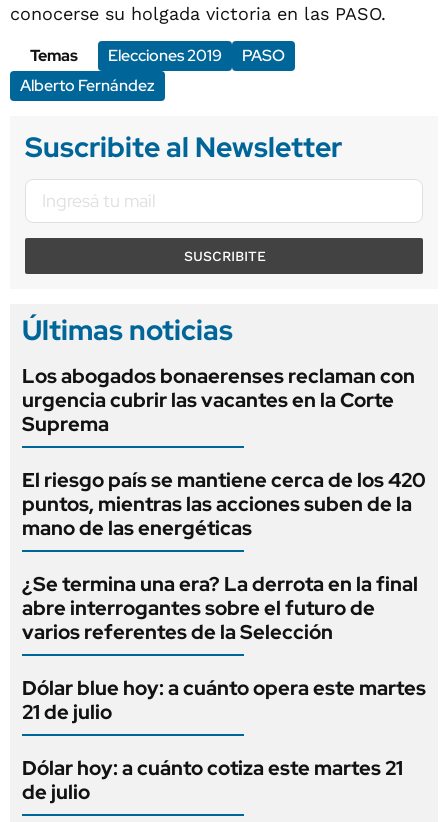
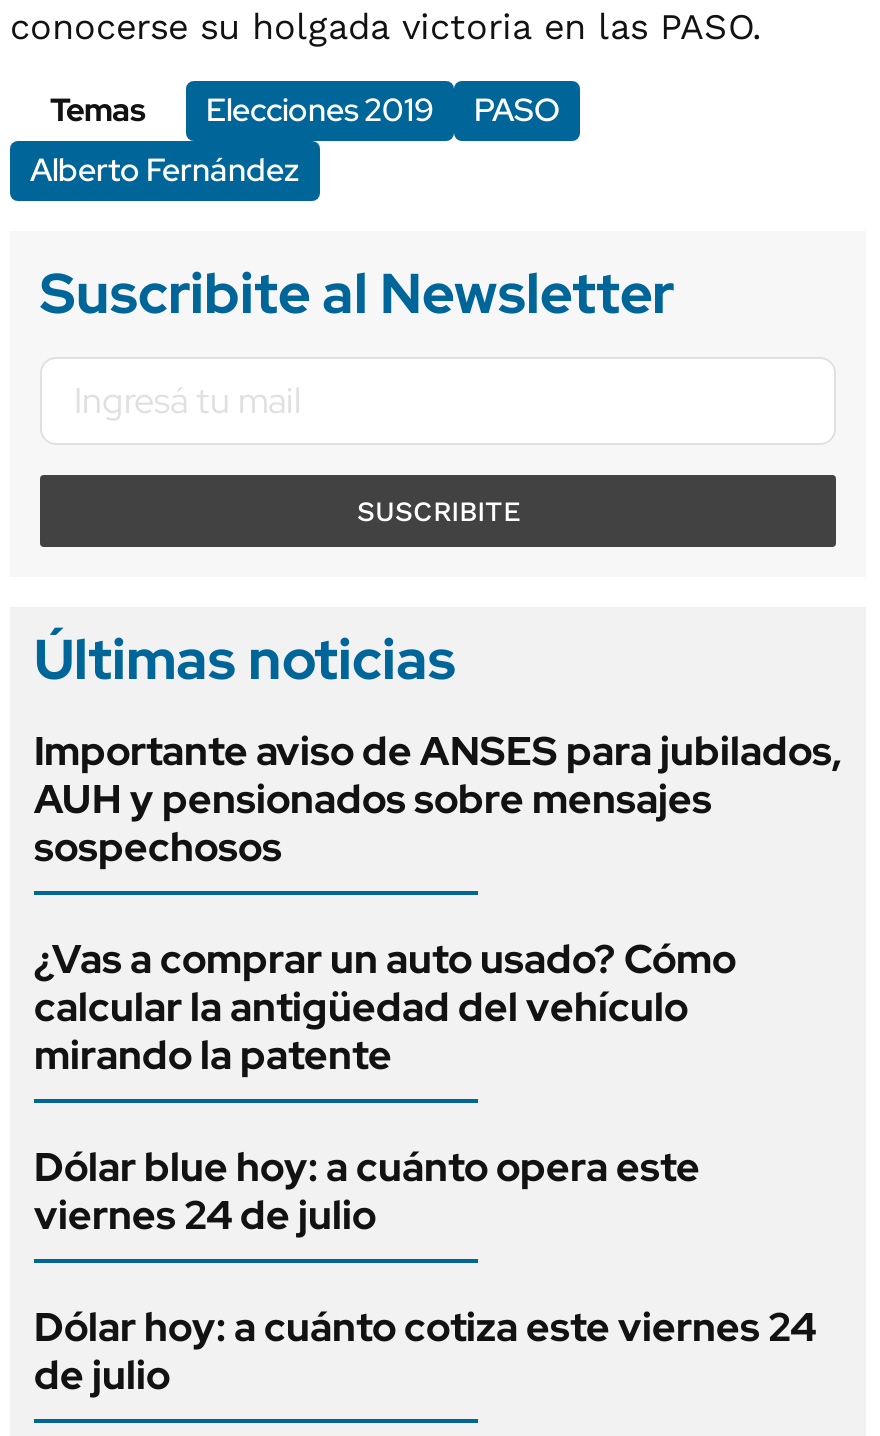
- Los abogados bonaerenses reclaman con
- urgencia cubrir las vacantes en la Corte
- Suprema
- El riesgo país se mantiene cerca de los 420
- puntos, mientras las acciones suben de la
- mano de las energéticas
- ¿Se termina una era? La derrota en la final
- abre interrogantes sobre el futuro de
- varios referentes de la Selección
- Dólar blue hoy: a cuánto opera este martes
- 21 de julio
- Dólar hoy: a cuánto cotiza este martes 21
+ Importante aviso de ANSES para jubilados,
+ AUH y pensionados sobre mensajes
+ sospechosos
+ ¿Vas a comprar un auto usado? Cómo
+ calcular la antigüedad del vehículo
+ mirando la patente
+ Dólar blue hoy: a cuánto opera este
+ viernes 24 de julio
+ Dólar hoy: a cuánto cotiza este viernes 24
